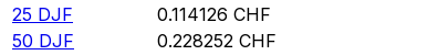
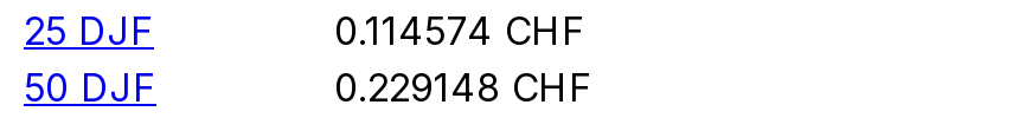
- 0.114126 CHF
+ 0.114574 CHF

- 0.228252 CHF
+ 0.229148 CHF
